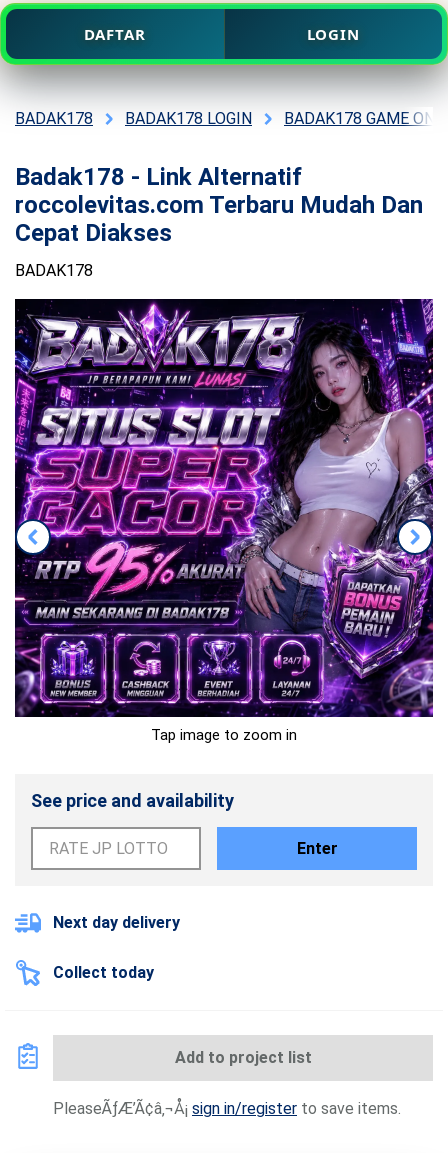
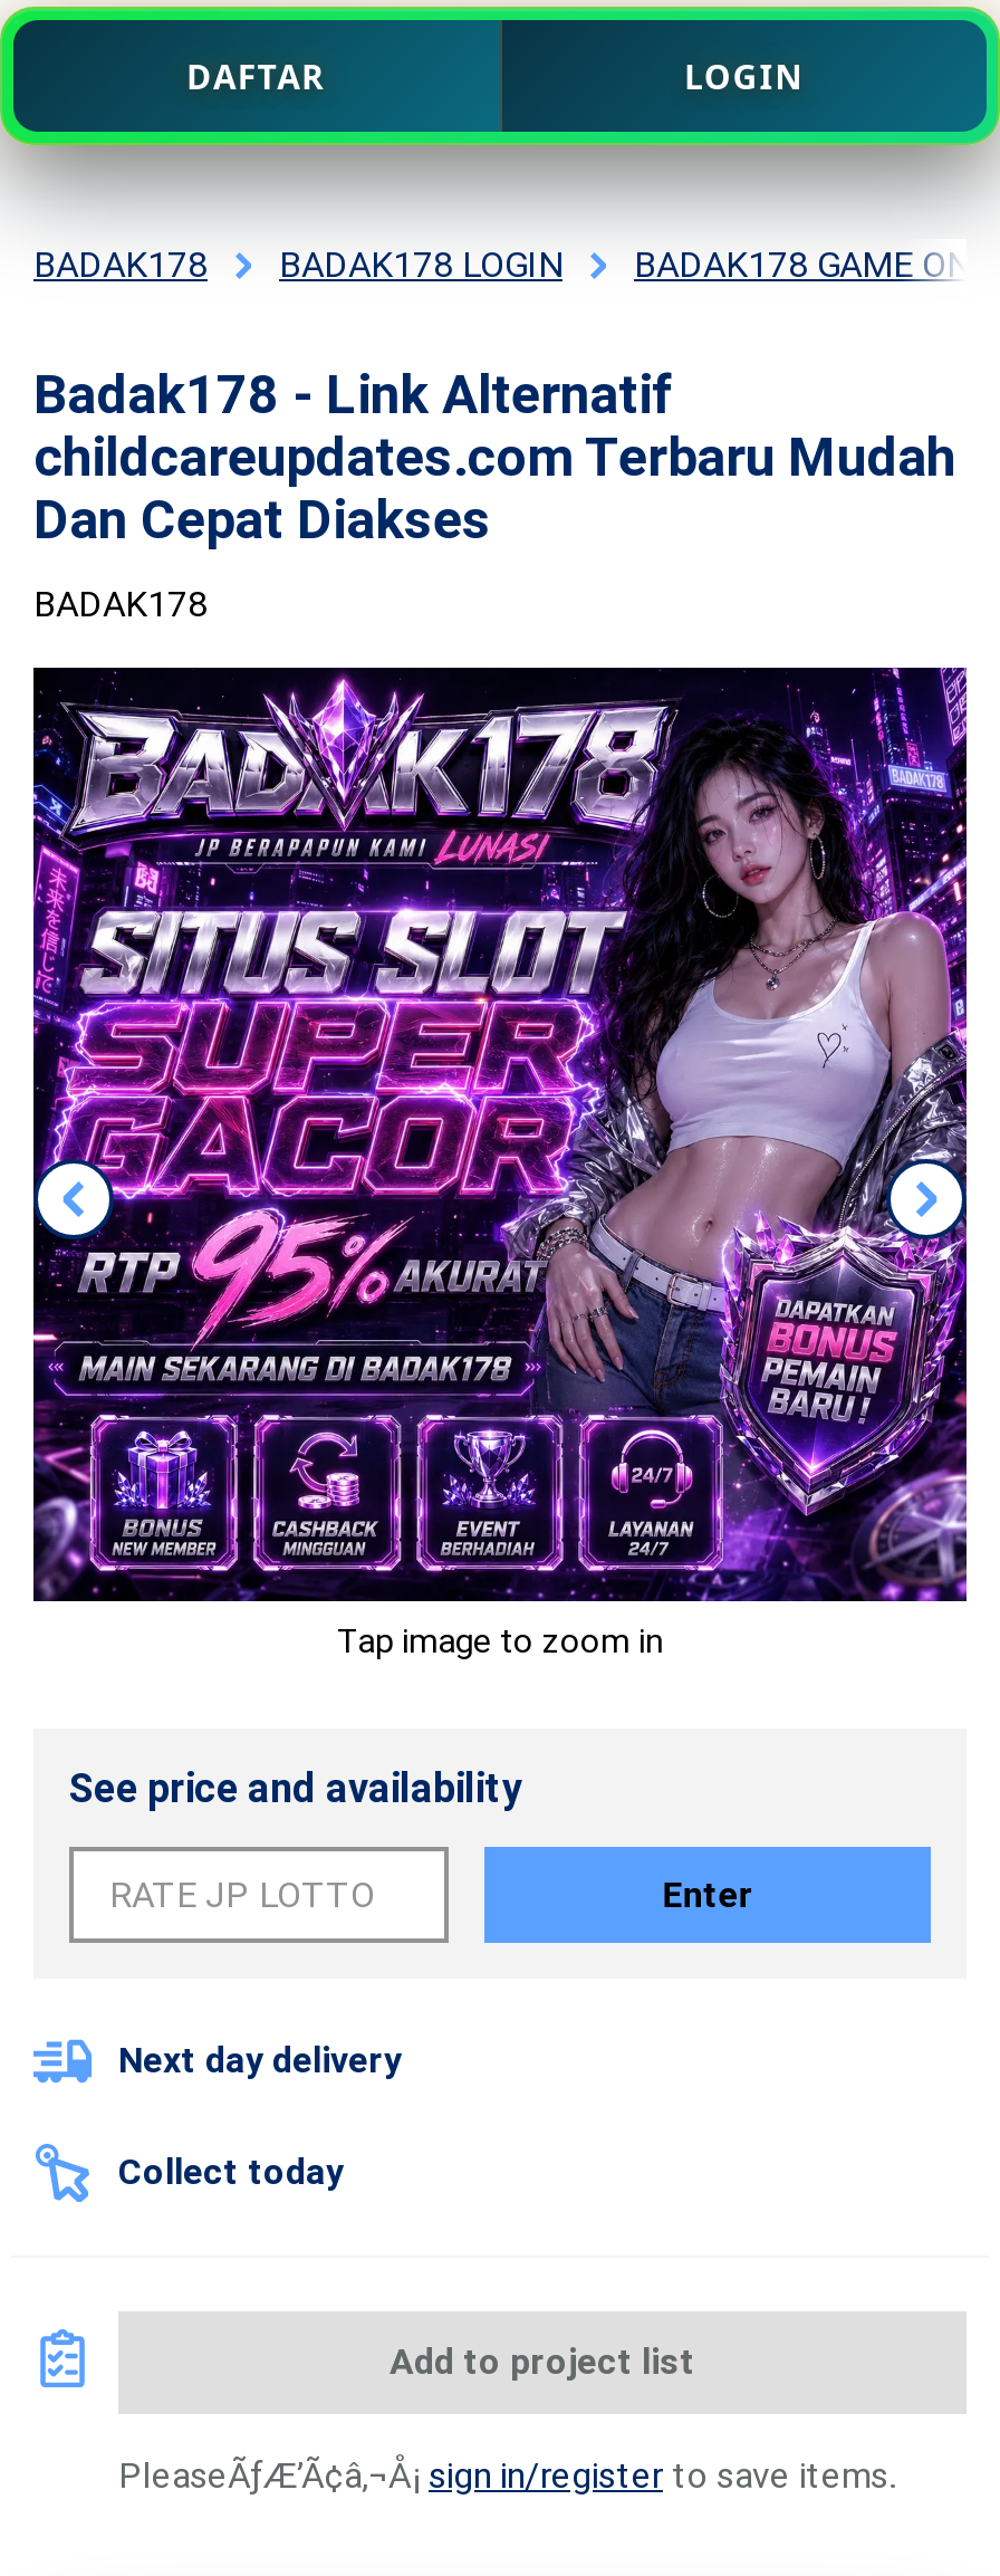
- roccolevitas.com Terbaru Mudah Dan
- Cepat Diakses
+ childcareupdates.com Terbaru Mudah
+ Dan Cepat Diakses
